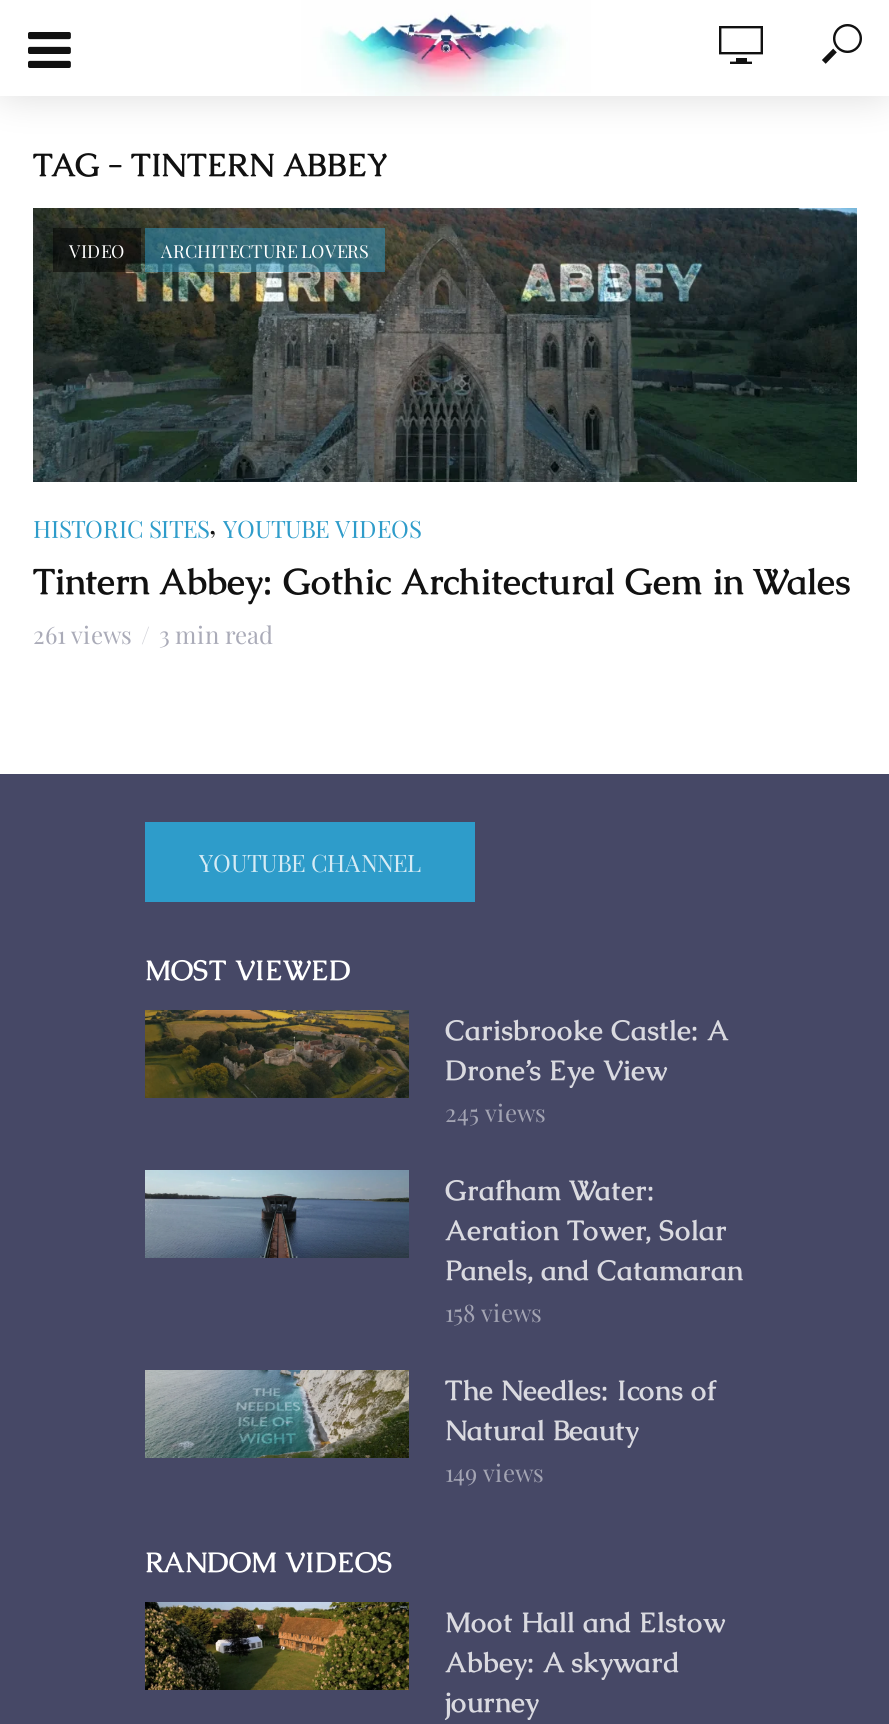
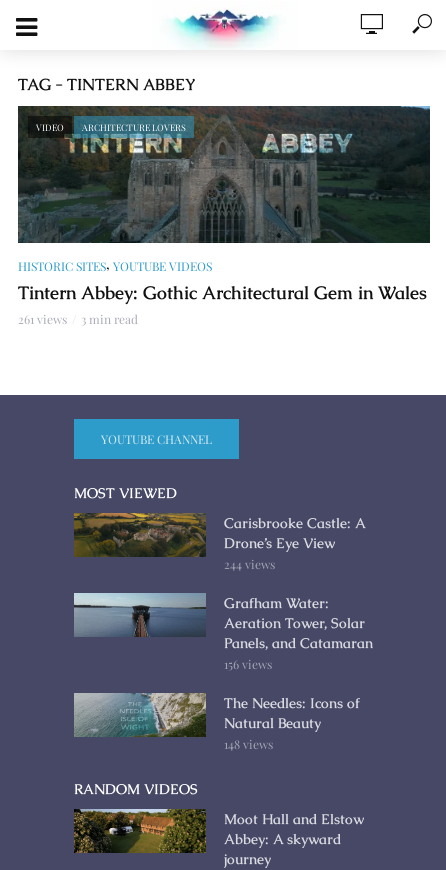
- 245 views
+ 244 views

- 158 views
+ 156 views

- 149 views
+ 148 views
